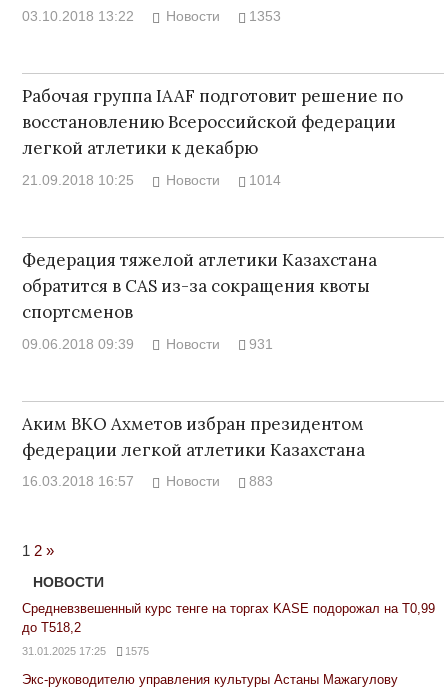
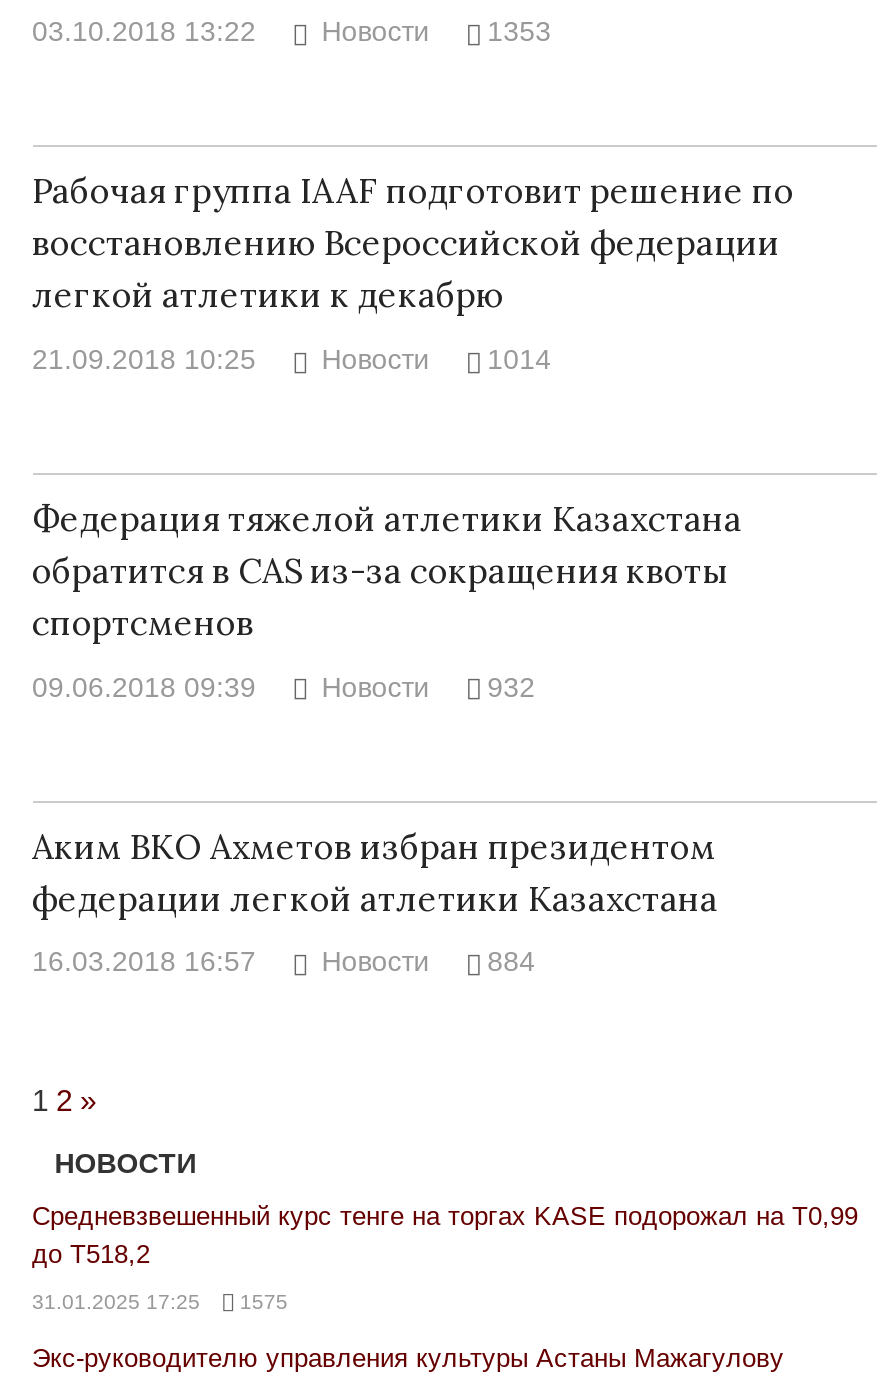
- Новости 931
+ Новости 932

- Новости 883
+ Новости 884
